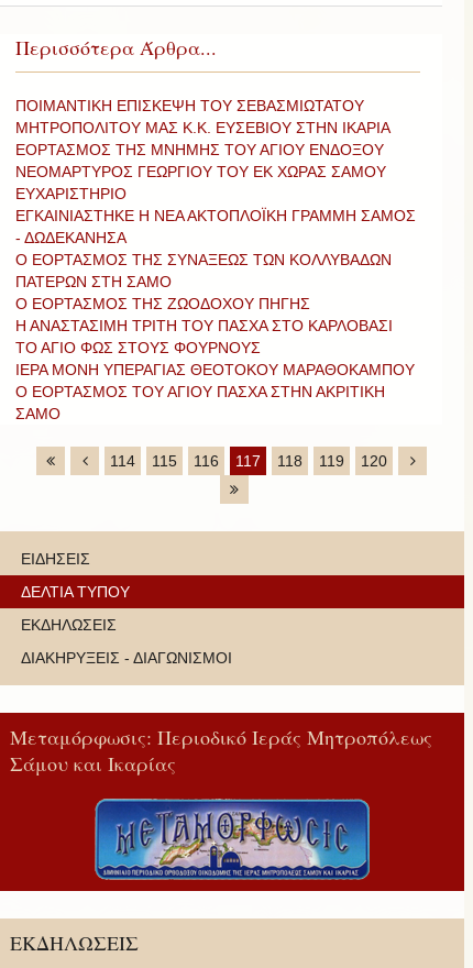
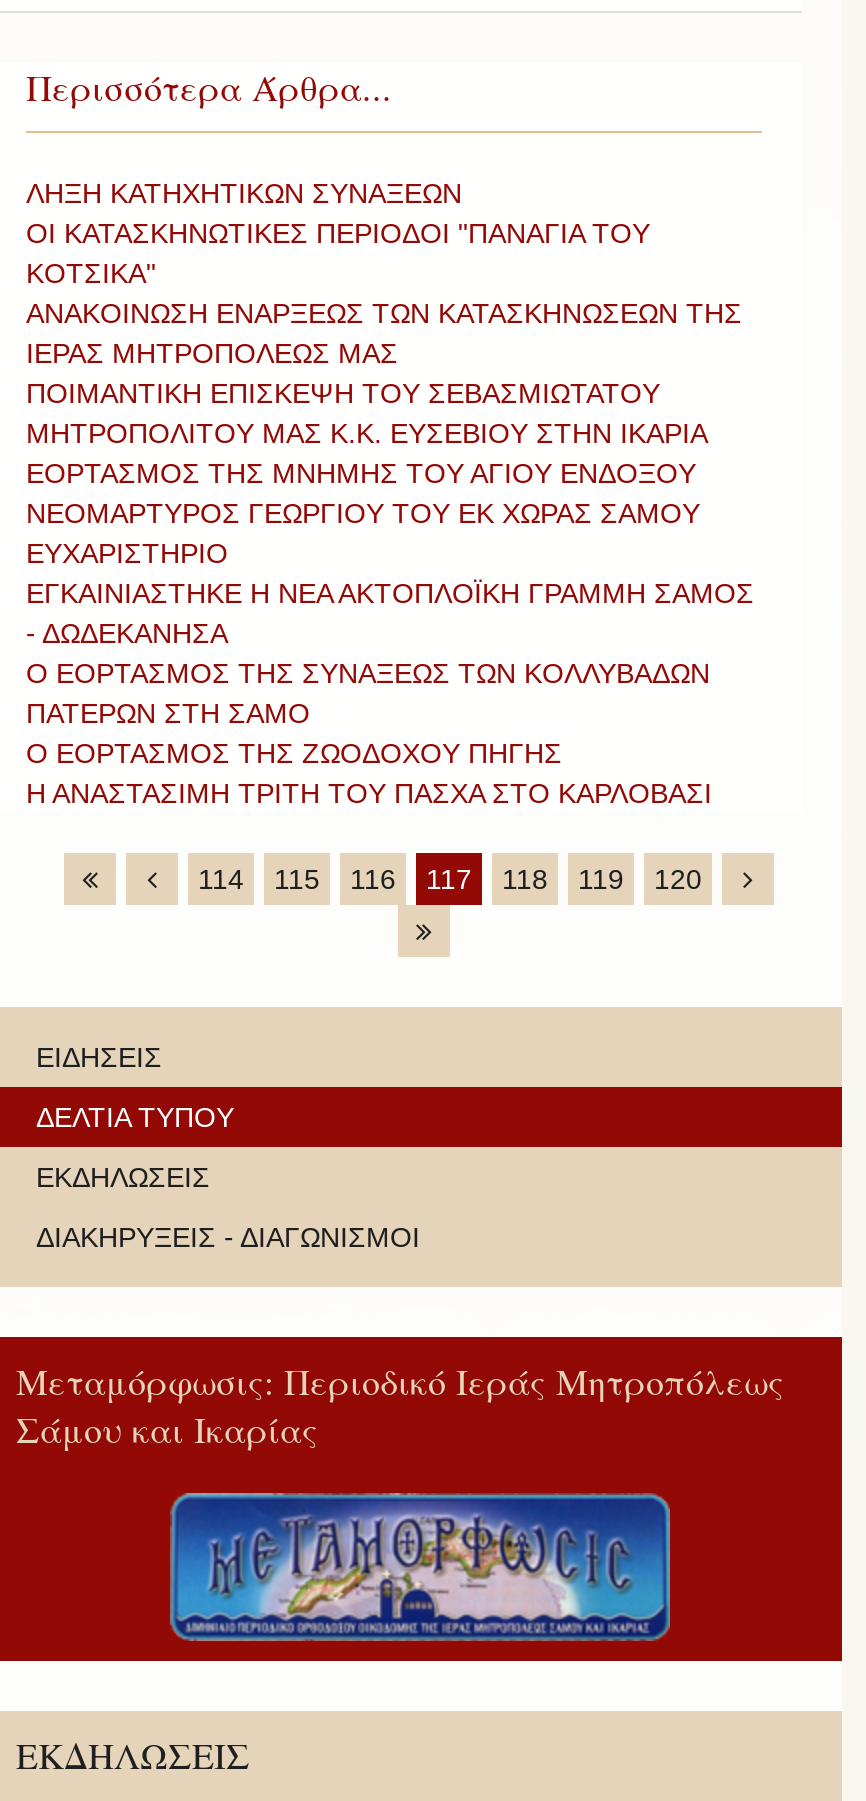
+ ΛΗΞΗ ΚΑΤΗΧΗΤΙΚΩΝ ΣΥΝΑΞΕΩΝ
+ ΟΙ ΚΑΤΑΣΚΗΝΩΤΙΚΕΣ ΠΕΡΙΟΔΟΙ "ΠΑΝΑΓΙΑ ΤΟΥ
+ ΚΟΤΣΙΚΑ"
+ ΑΝΑΚΟΙΝΩΣΗ ΕΝΑΡΞΕΩΣ ΤΩΝ ΚΑΤΑΣΚΗΝΩΣΕΩΝ ΤΗΣ
+ ΙΕΡΑΣ ΜΗΤΡΟΠΟΛΕΩΣ ΜΑΣ

moved down: ΠΟΙΜΑΝΤΙΚΗ ΕΠΙΣΚΕΨΗ ΤΟΥ ΣΕΒΑΣΜΙΩΤΑΤΟΥ | ΜΗΤΡΟΠΟΛΙΤΟΥ ΜΑΣ Κ.Κ. ΕΥΣΕΒΙΟΥ ΣΤΗΝ ΙΚΑΡΙΑ | ΕΟΡΤΑΣΜΟΣ ΤΗΣ ΜΝΗΜΗΣ ΤΟΥ ΑΓΙΟΥ ΕΝΔΟΞΟΥ | ... | Ο ΕΟΡΤΑΣΜΟΣ ΤΗΣ ΖΩΟΔΟΧΟΥ ΠΗΓΗΣ | Η ΑΝΑΣΤΑΣΙΜΗ ΤΡΙΤΗ ΤΟΥ ΠΑΣΧΑ ΣΤΟ ΚΑΡΛΟΒΑΣΙ

- ΤΟ ΑΓΙΟ ΦΩΣ ΣΤΟΥΣ ΦΟΥΡΝΟΥΣ
- ΙΕΡΑ ΜΟΝΗ ΥΠΕΡΑΓΙΑΣ ΘΕΟΤΟΚΟΥ ΜΑΡΑΘΟΚΑΜΠΟΥ
- Ο ΕΟΡΤΑΣΜΟΣ ΤΟΥ ΑΓΙΟΥ ΠΑΣΧΑ ΣΤΗΝ ΑΚΡΙΤΙΚΗ
- ΣΑΜΟ
